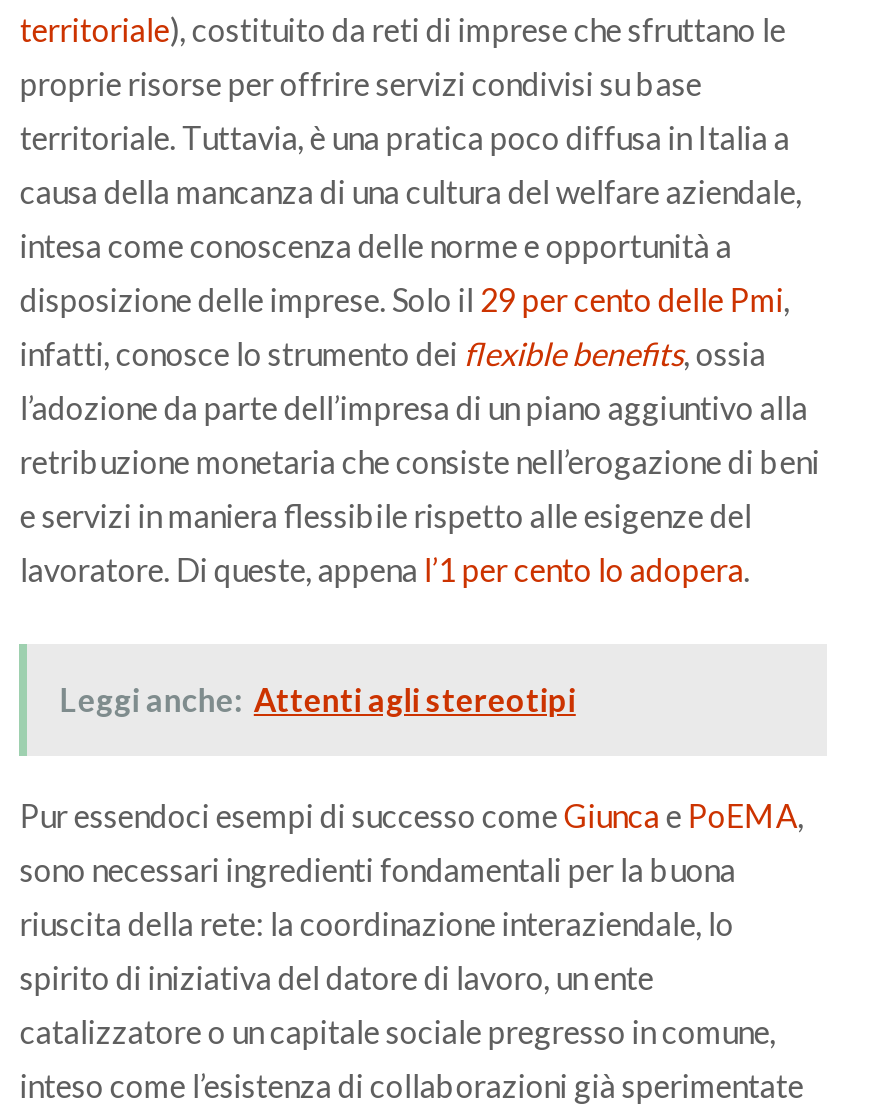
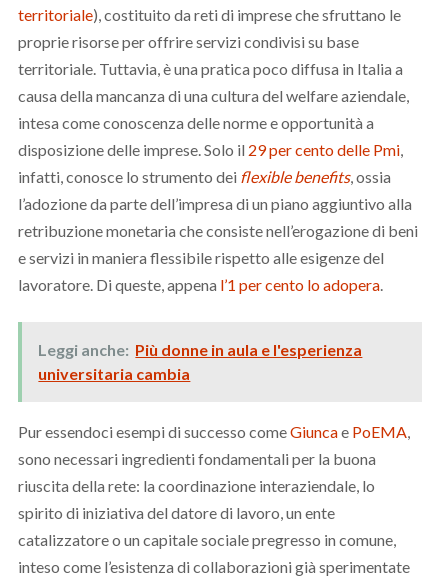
- Leggi anche: Attenti agli stereotipi
+ Leggi anche: Più donne in aula e l'esperienza
+ universitaria cambia
